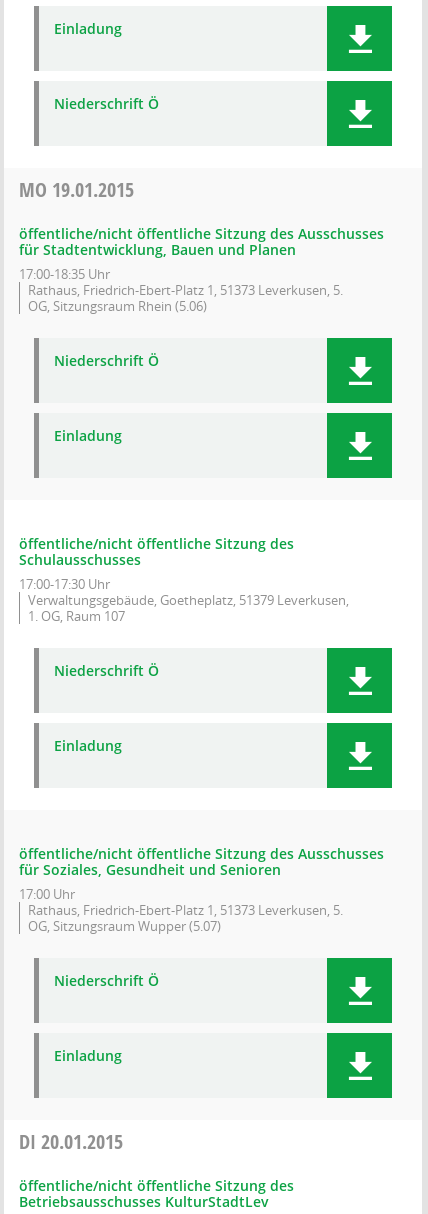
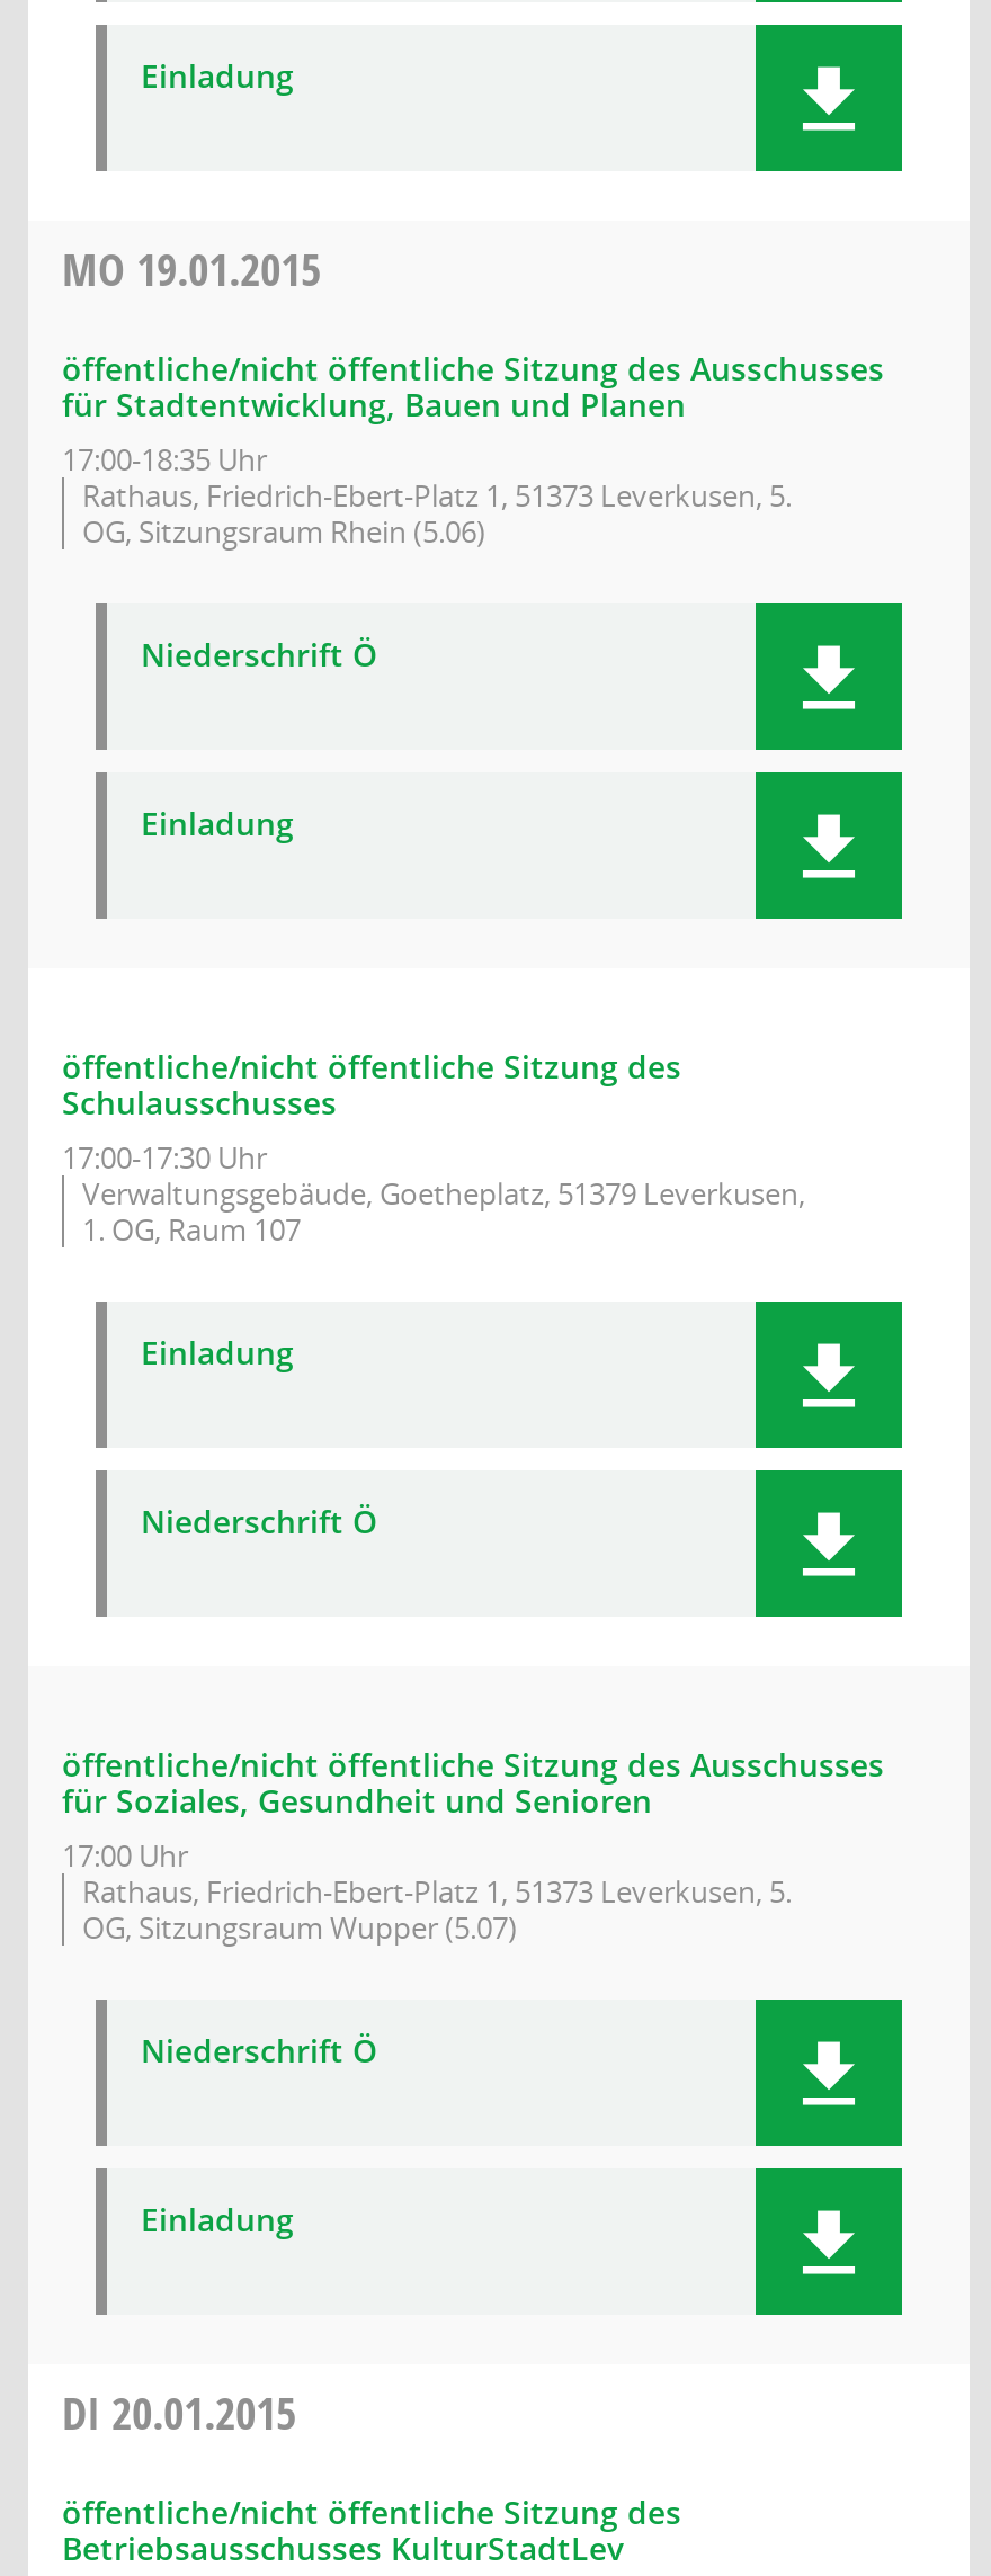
- Niederschrift Ö

+ Einladung

- Einladung
